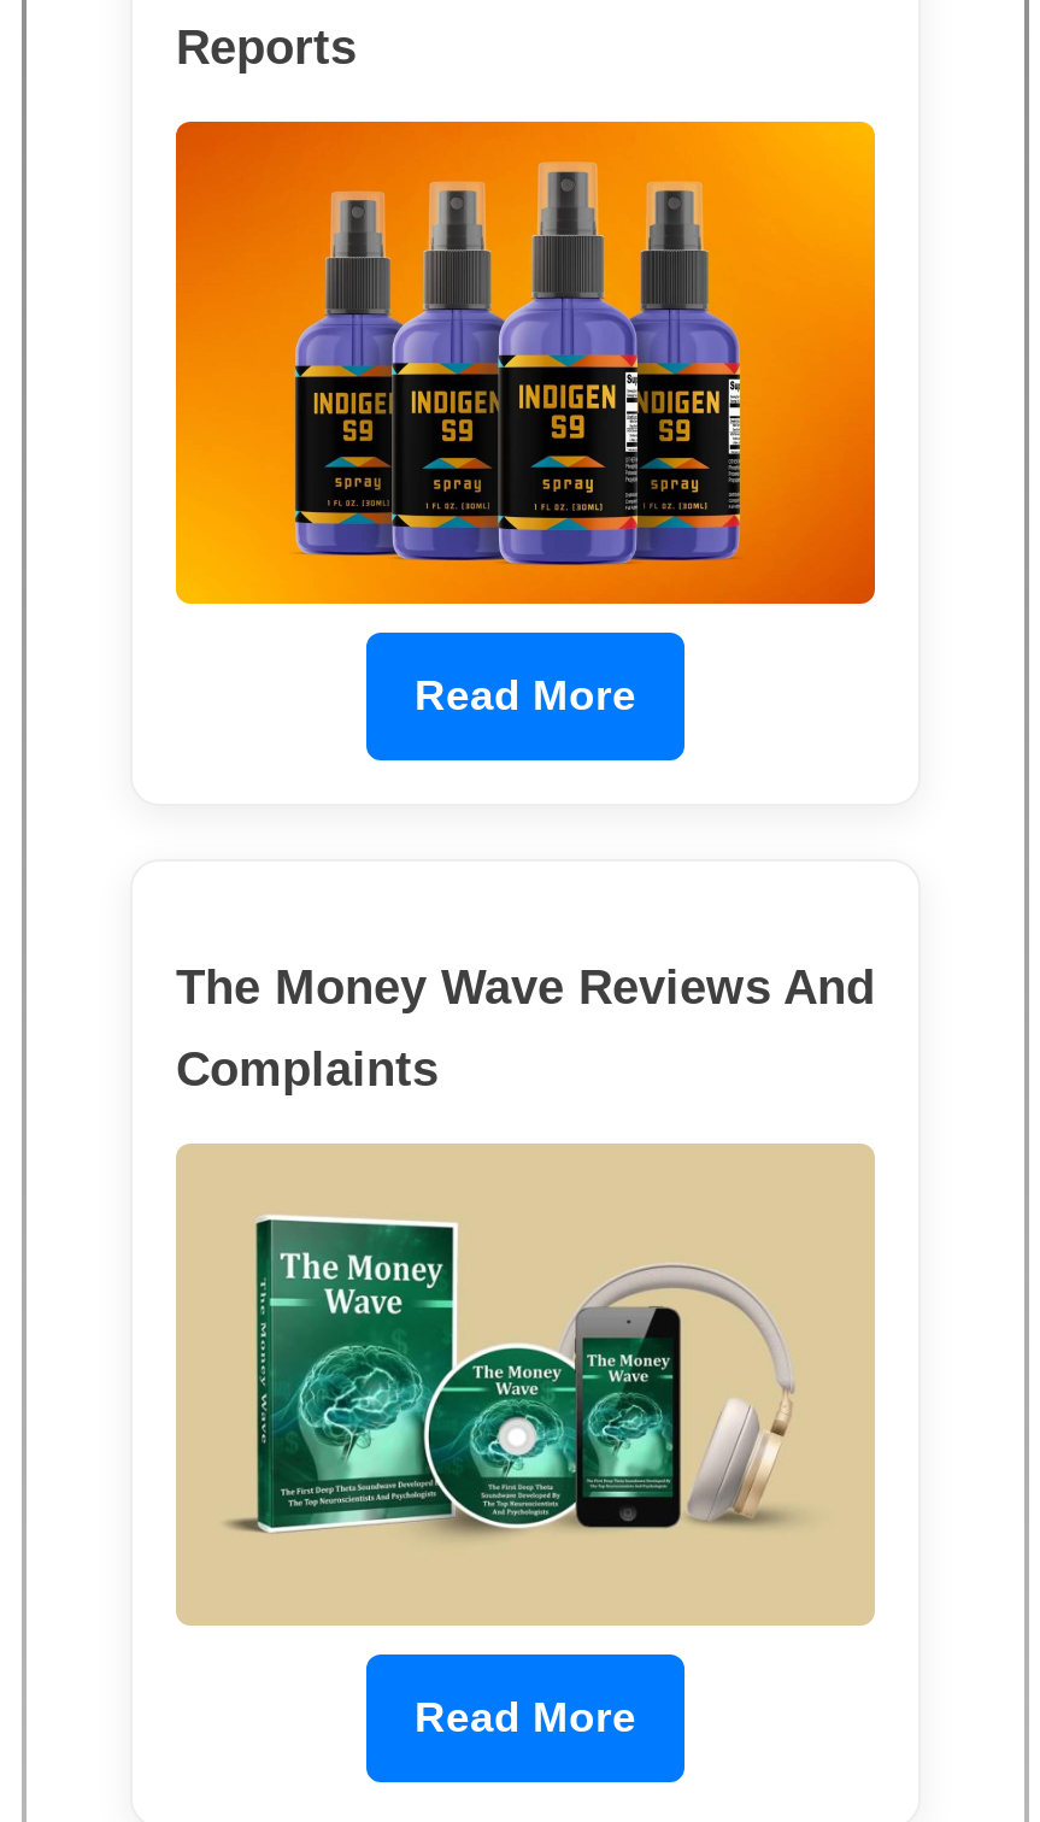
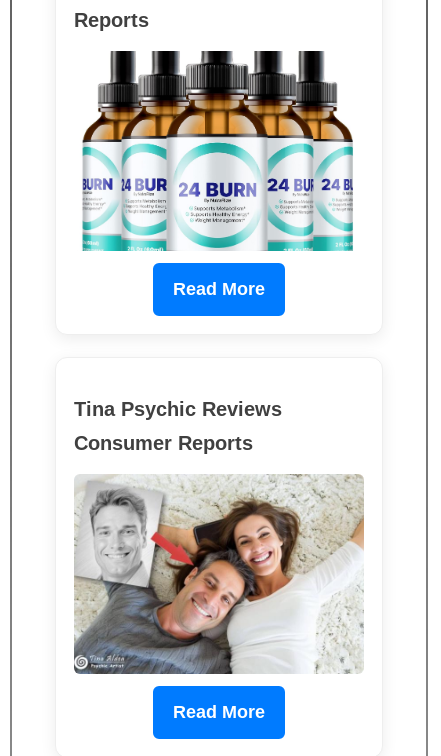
- [image]
+ [image]

- The Money Wave Reviews And
+ Tina Psychic Reviews

- Complaints
+ Consumer Reports

- [image]
+ [image]
